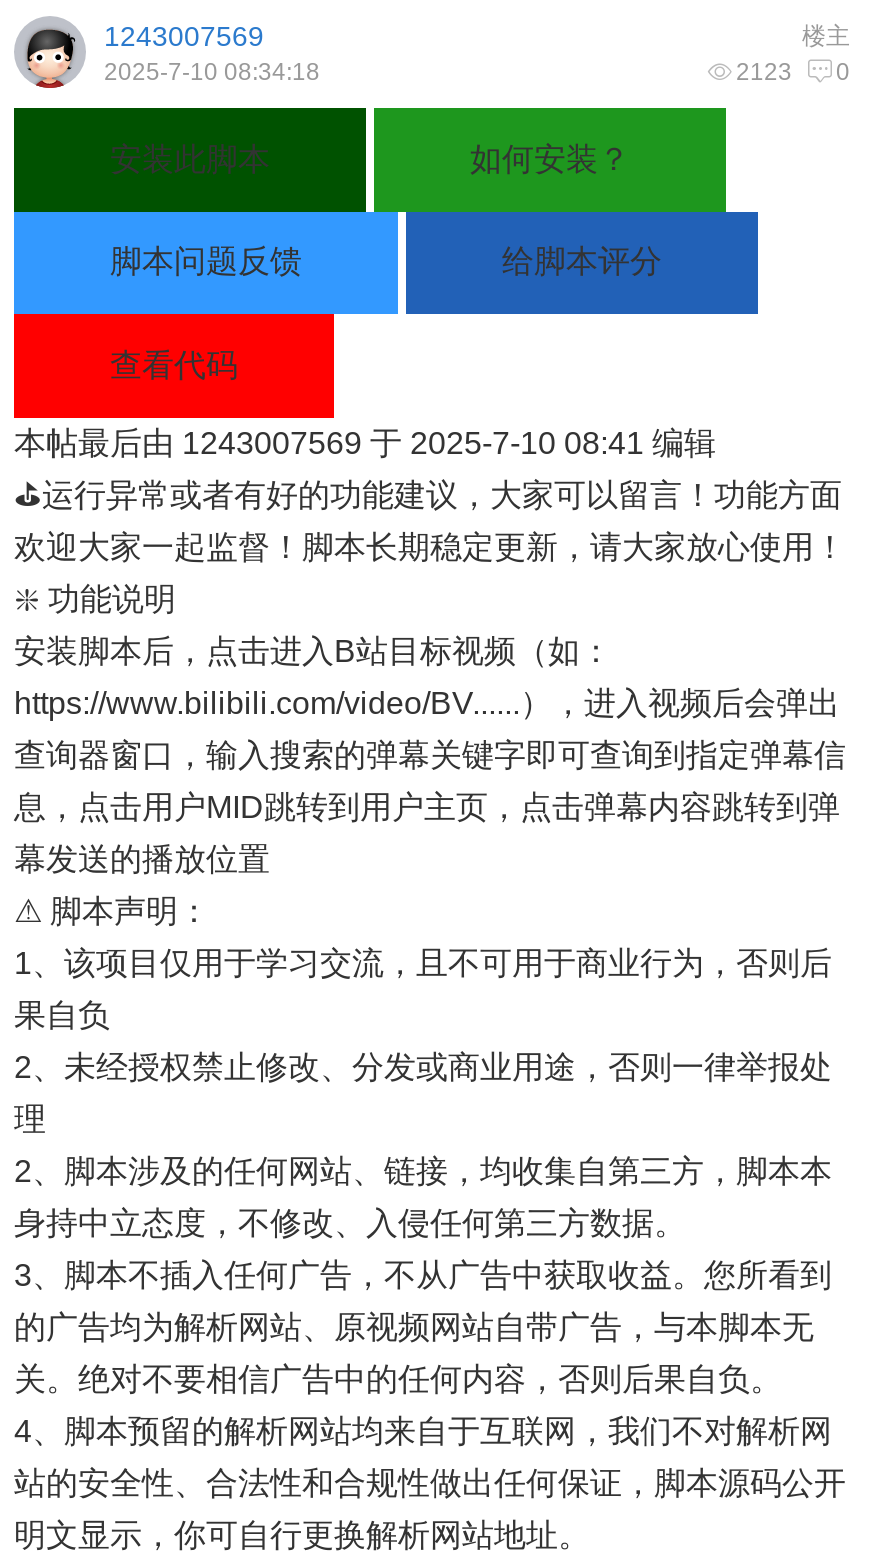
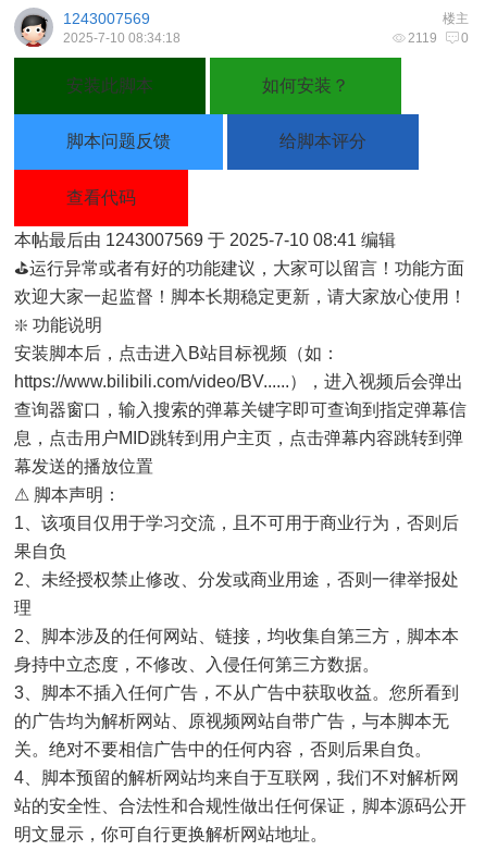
- 2123 0
+ 2119 0
